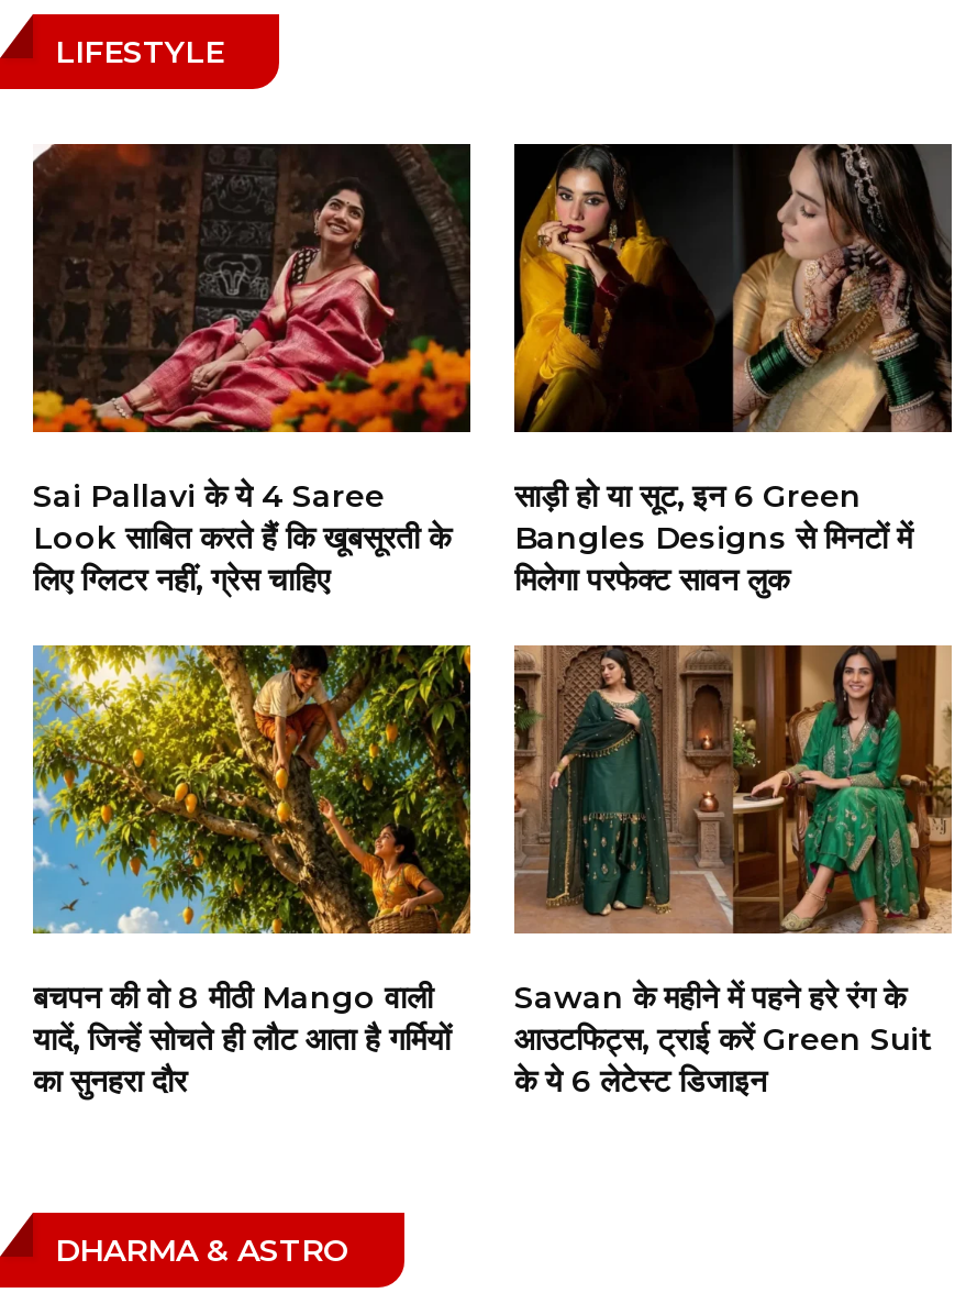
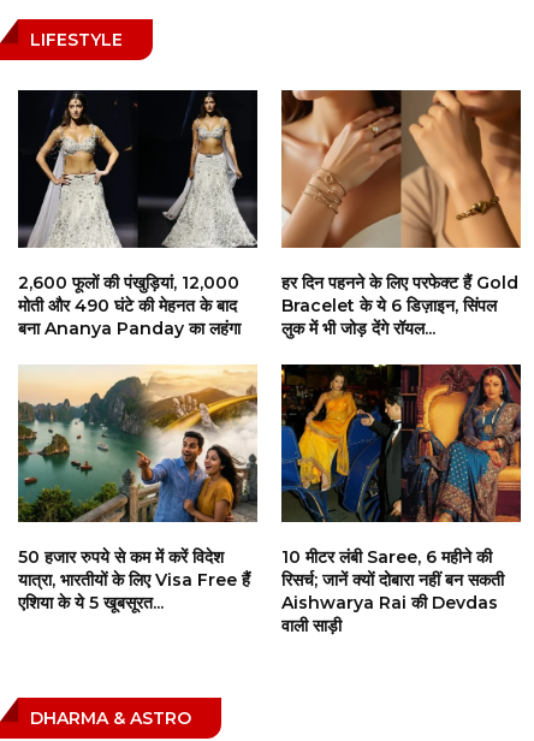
- [image]
- Sai Pallavi के ये 4 Saree
- Look साबित करते हैं कि खूबसूरती के
- लिए ग्लिटर नहीं, ग्रेस चाहिए
+ [image]
+ 2,600 फूलों की पंखुड़ियां, 12,000
+ मोती और 490 घंटे की मेहनत के बाद
+ बना Ananya Panday का लहंगा

- [image]
- साड़ी हो या सूट, इन 6 Green
- Bangles Designs से मिनटों में
- मिलेगा परफेक्ट सावन लुक
+ [image]
+ हर दिन पहनने के लिए परफेक्ट हैं Gold
+ Bracelet के ये 6 डिज़ाइन, सिंपल
+ लुक में भी जोड़ देंगे रॉयल...

- [image]
- बचपन की वो 8 मीठी Mango वाली
- यादें, जिन्हें सोचते ही लौट आता है गर्मियों
- का सुनहरा दौर
+ [image]
+ 50 हजार रुपये से कम में करें विदेश
+ यात्रा, भारतीयों के लिए Visa Free हैं
+ एशिया के ये 5 खूबसूरत...

- [image]
- Sawan के महीने में पहने हरे रंग के
- आउटफिट्स, ट्राई करें Green Suit
- के ये 6 लेटेस्ट डिजाइन
+ [image]
+ 10 मीटर लंबी Saree, 6 महीने की
+ रिसर्च; जानें क्यों दोबारा नहीं बन सकती
+ Aishwarya Rai की Devdas
+ वाली साड़ी
